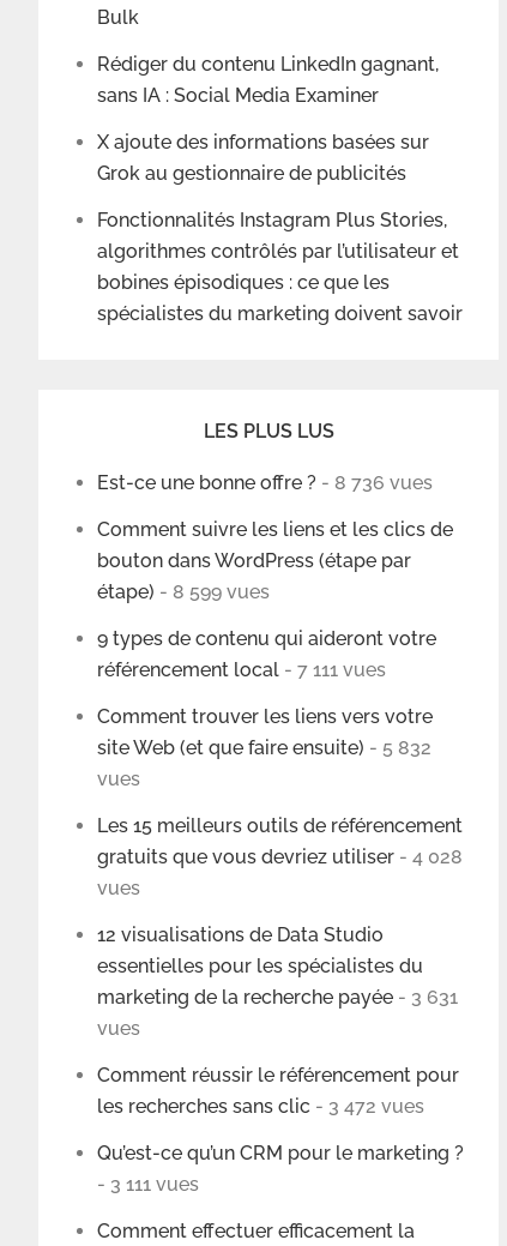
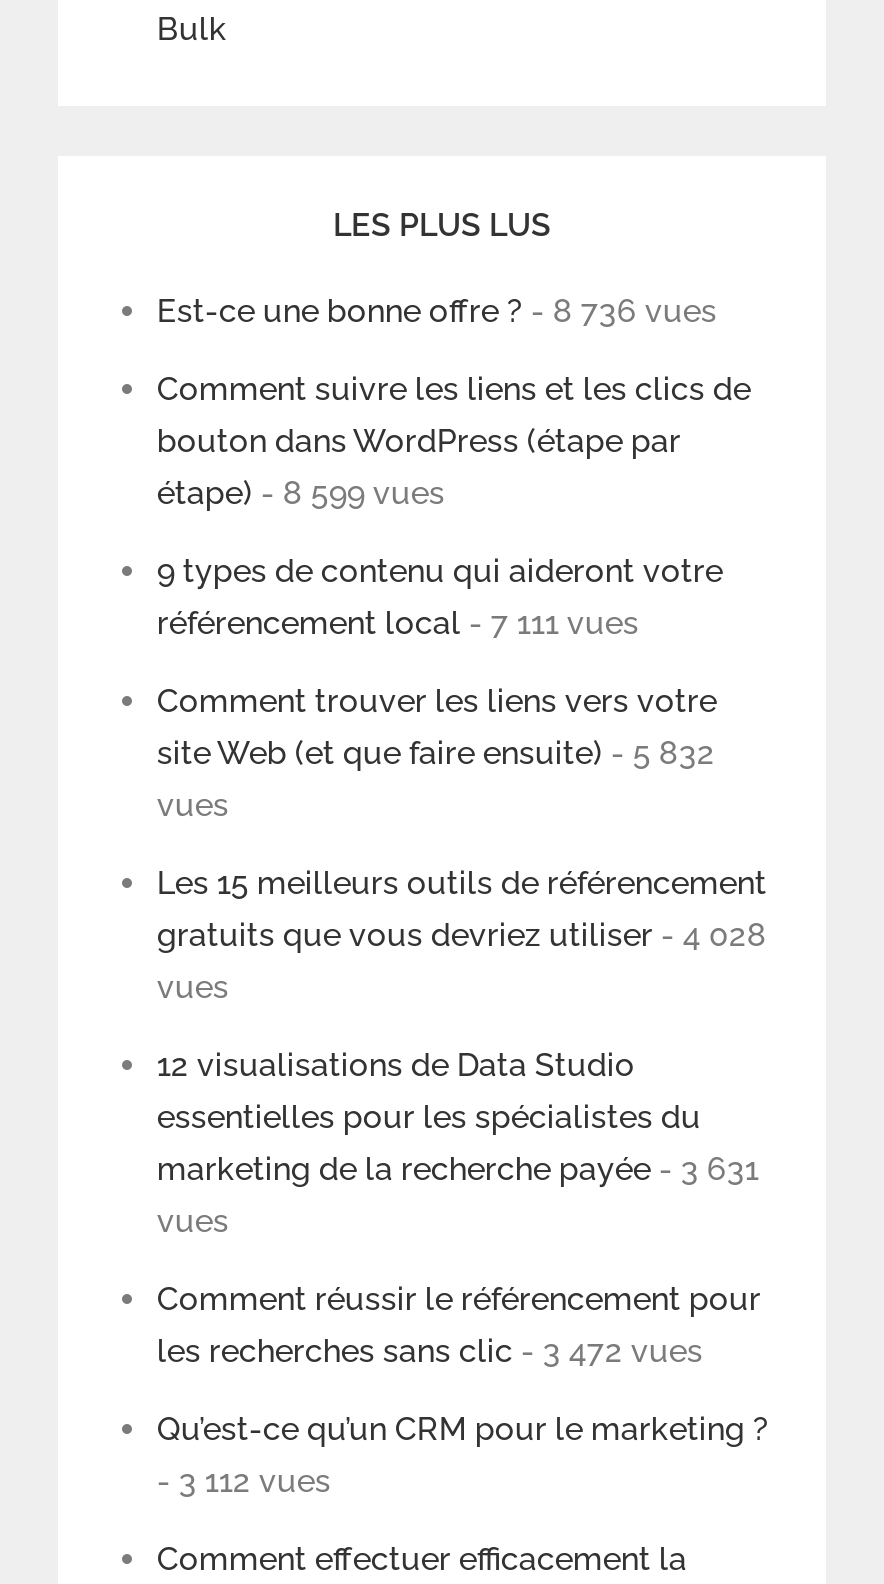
- Rédiger du contenu LinkedIn gagnant,
- sans IA : Social Media Examiner
- X ajoute des informations basées sur
- Grok au gestionnaire de publicités
- Fonctionnalités Instagram Plus Stories,
- algorithmes contrôlés par l’utilisateur et
- bobines épisodiques : ce que les
- spécialistes du marketing doivent savoir

- - 3 111 vues
+ - 3 112 vues
